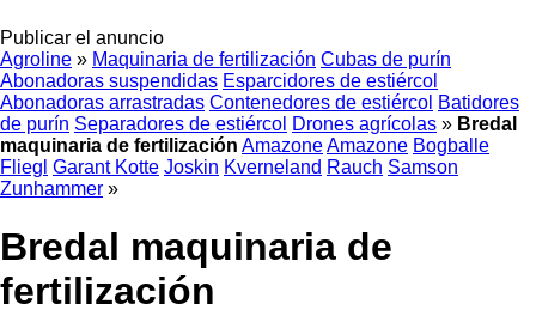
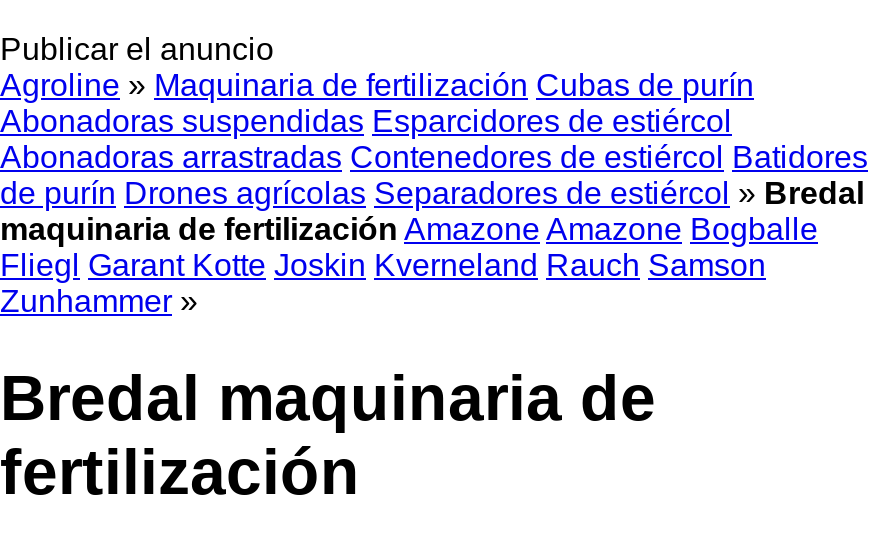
- de purín Separadores de estiércol Drones agrícolas » Bredal
+ de purín Drones agrícolas Separadores de estiércol » Bredal
